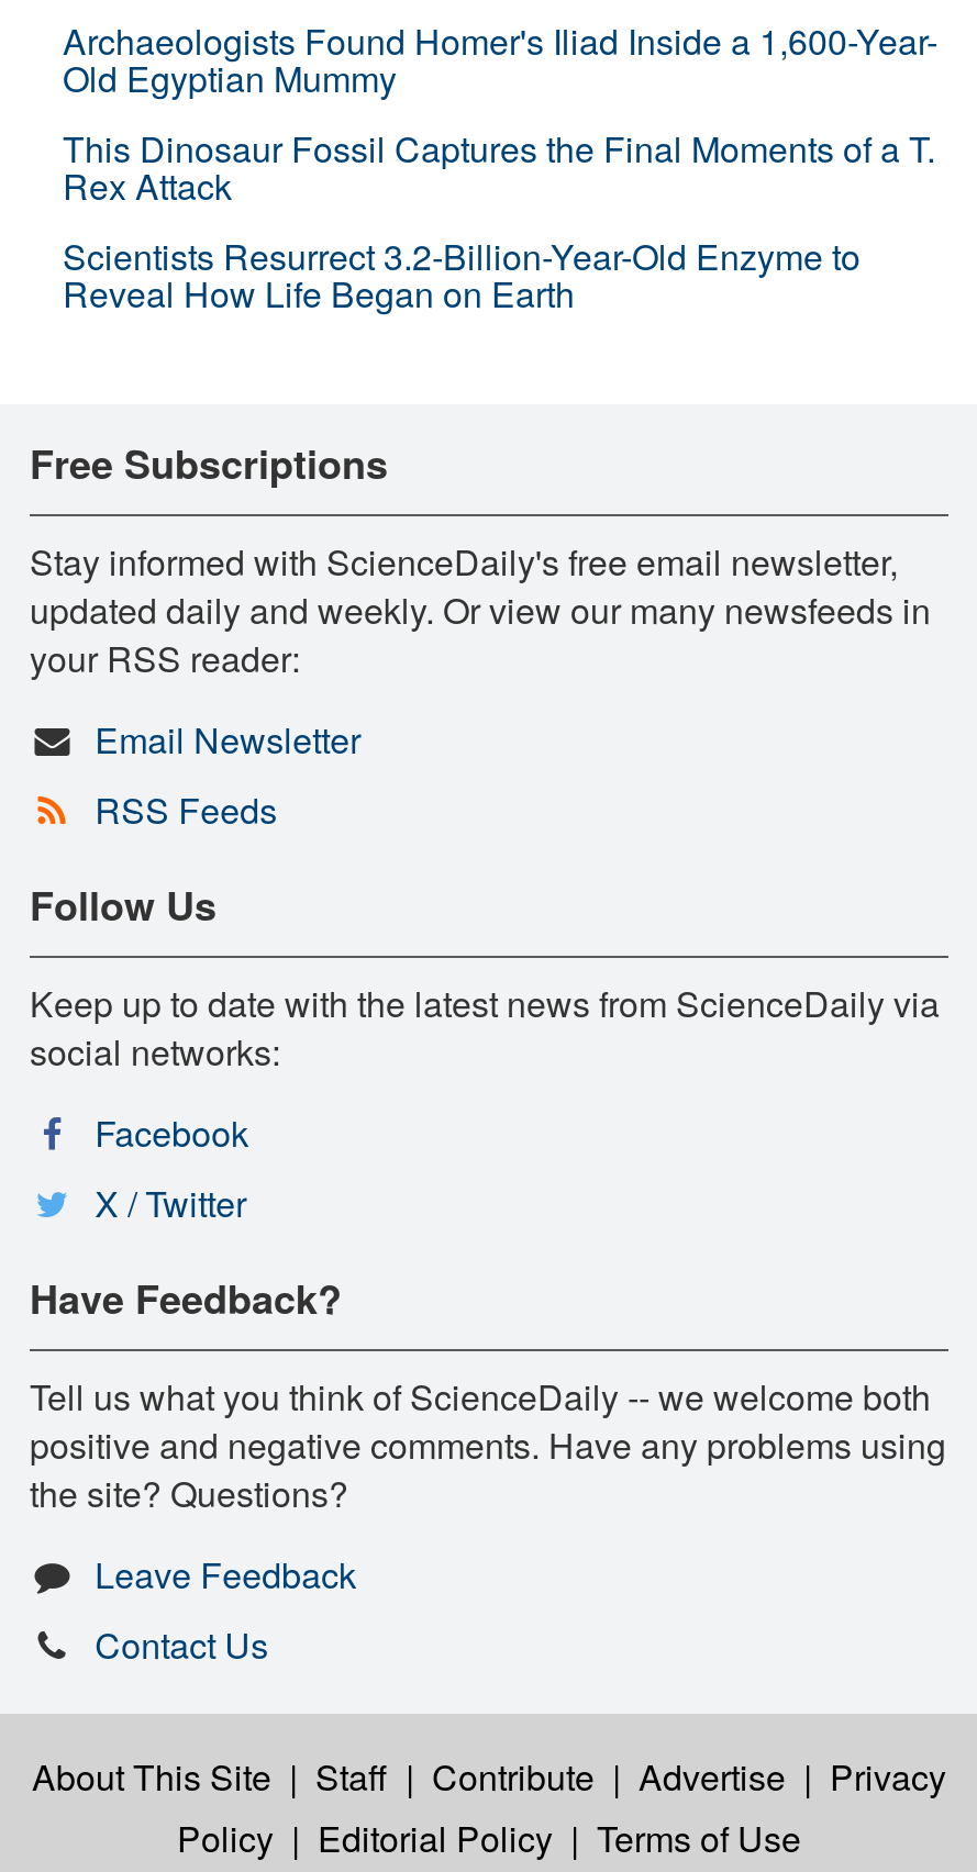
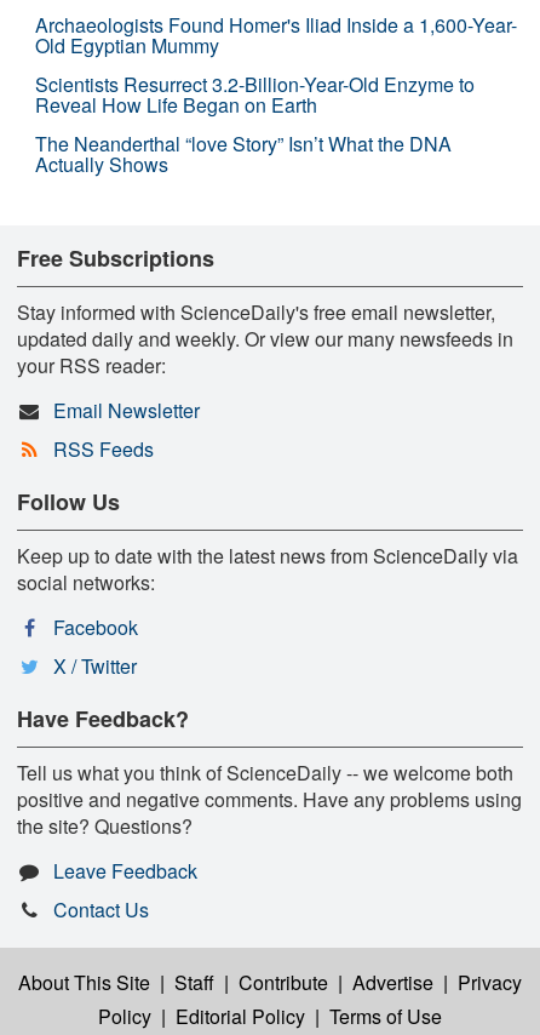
- This Dinosaur Fossil Captures the Final Moments of a T.
- Rex Attack

moved up: Scientists Resurrect 3.2-Billion-Year-Old Enzyme to | Reveal How Life Began on Earth

+ The Neanderthal “love Story” Isn’t What the DNA
+ Actually Shows
